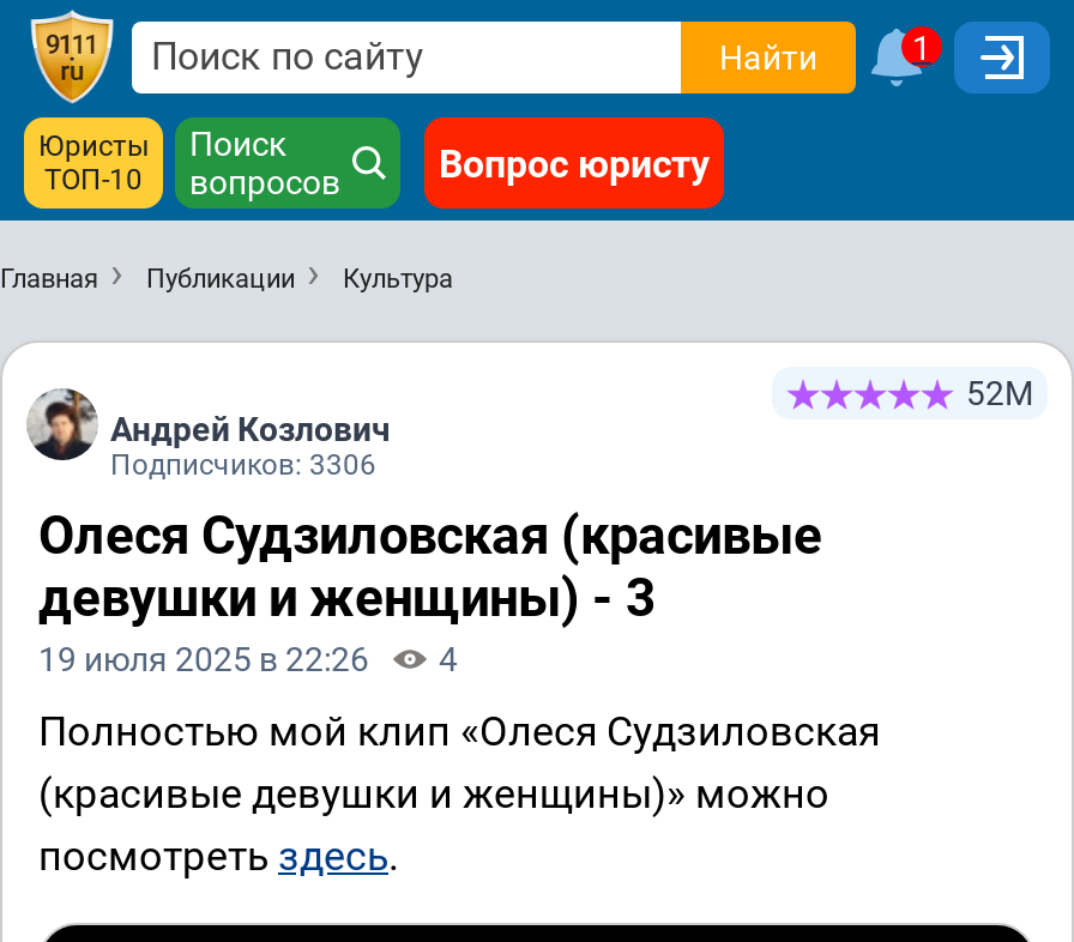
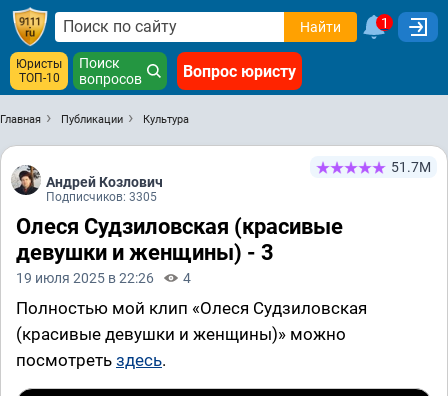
- 52М
+ 51.7М

- Подписчиков: 3306
+ Подписчиков: 3305
